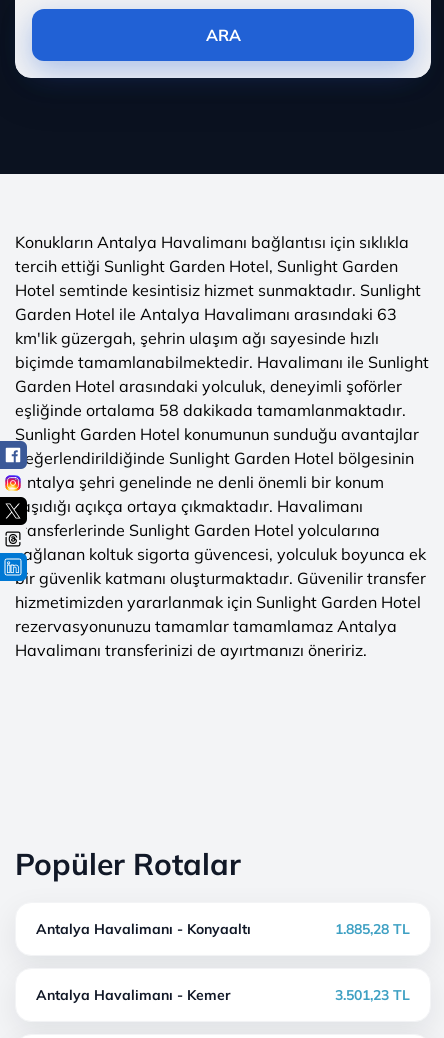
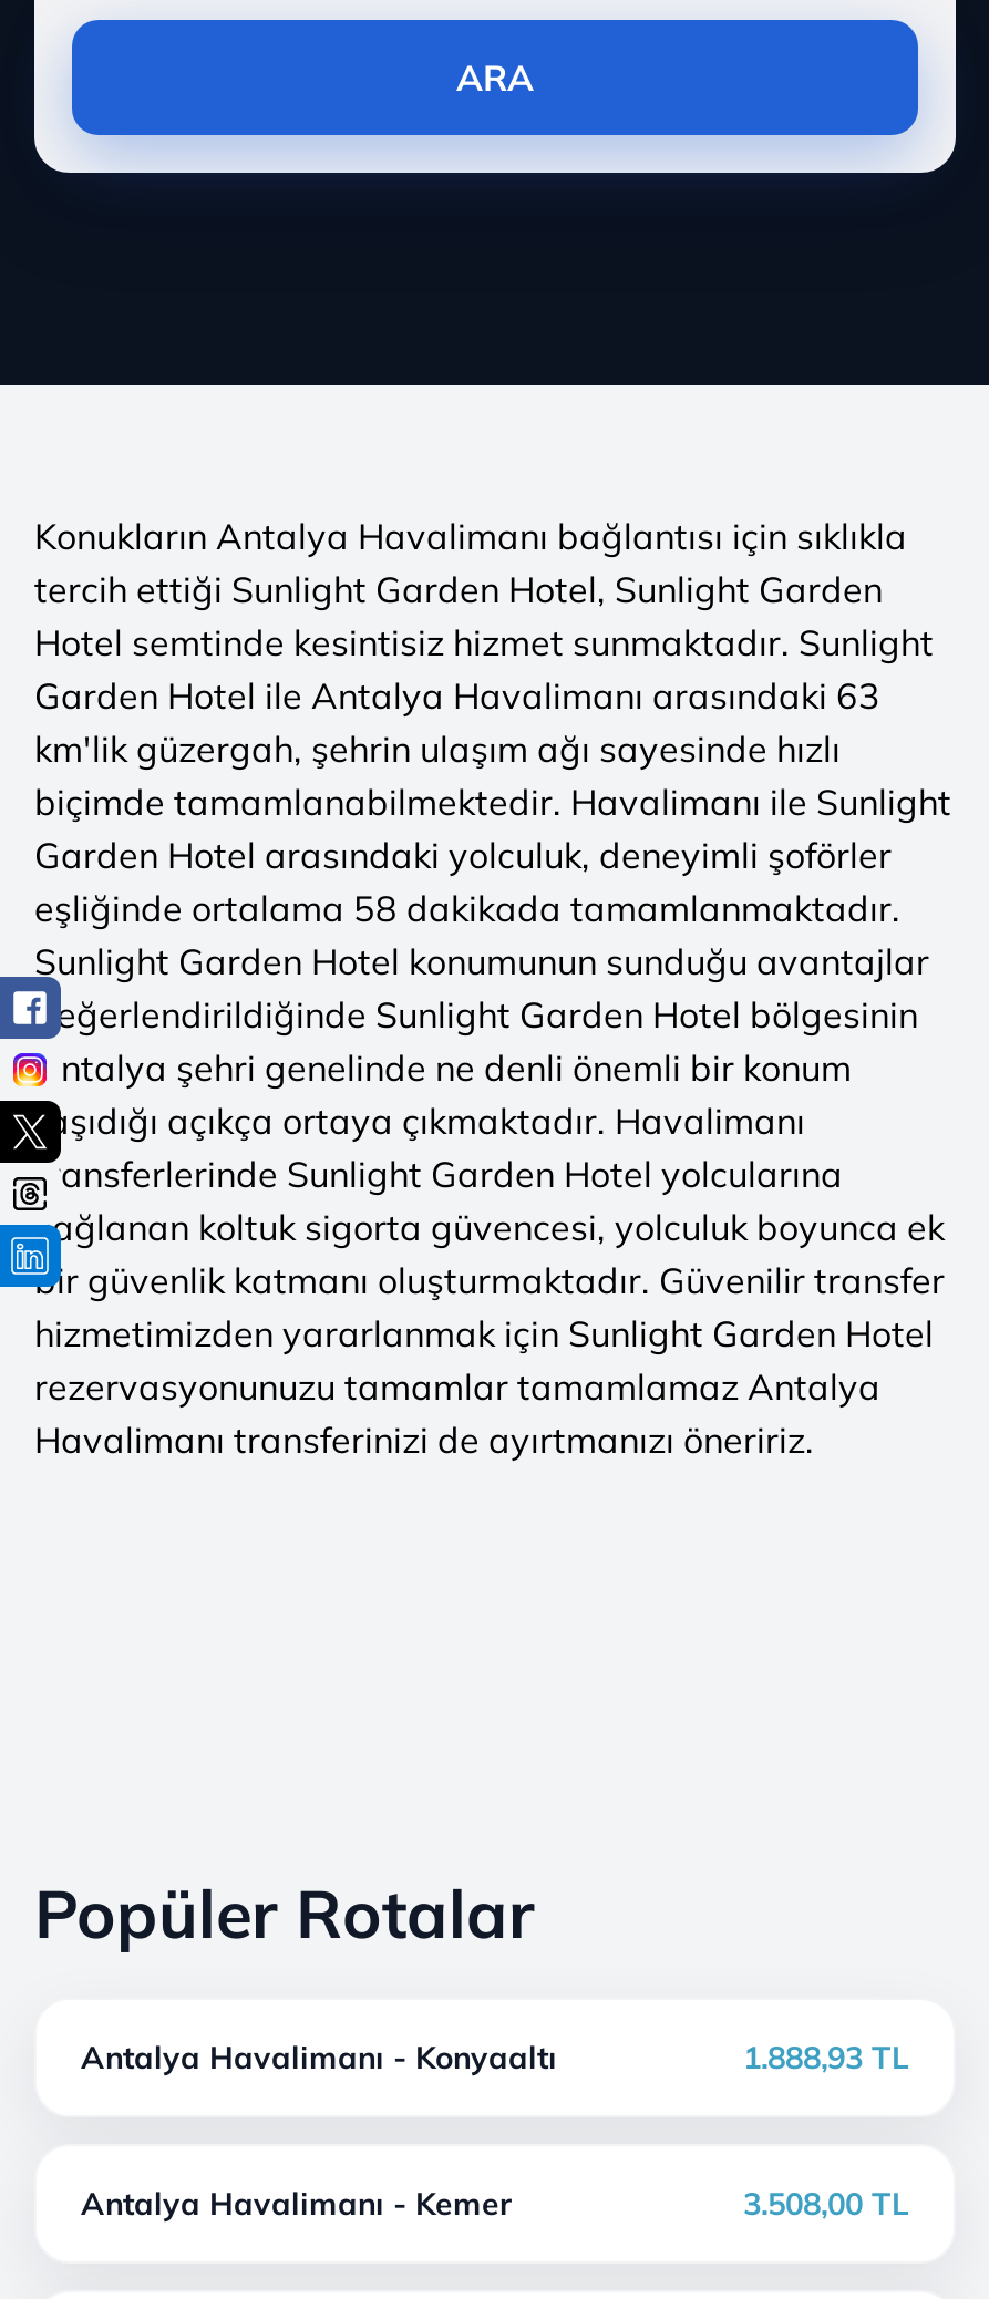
- 1.885,28 TL
+ 1.888,93 TL

- 3.501,23 TL
+ 3.508,00 TL
